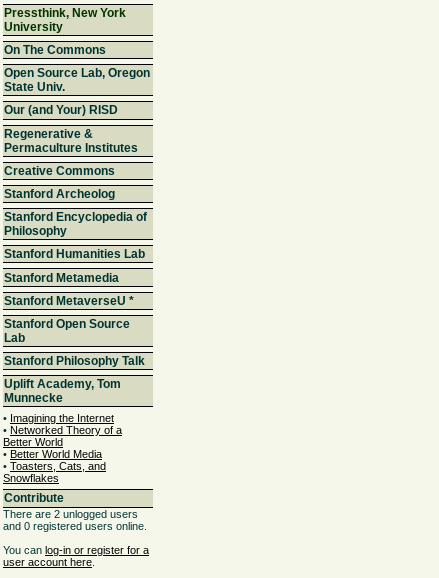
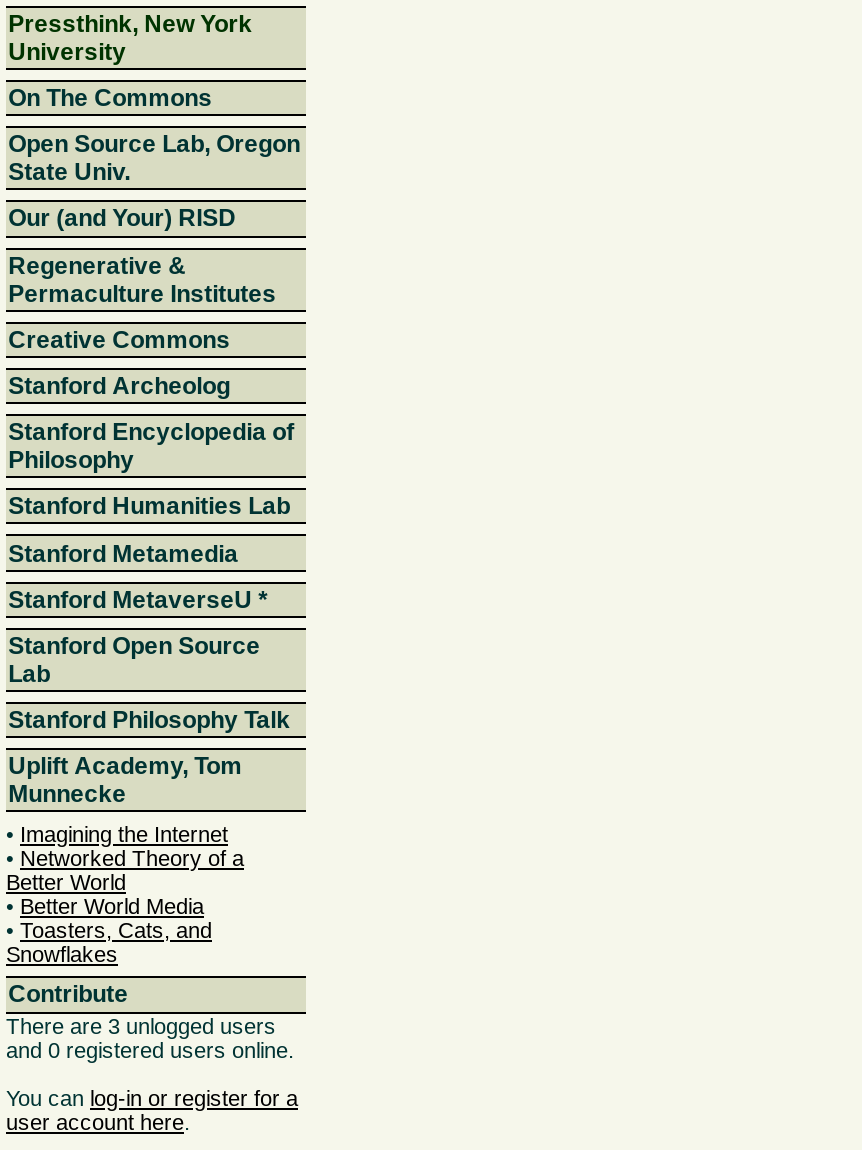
- There are 2 unlogged users
+ There are 3 unlogged users
